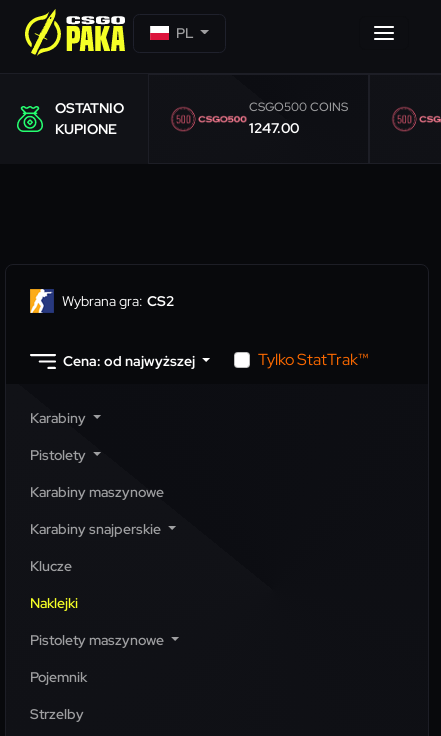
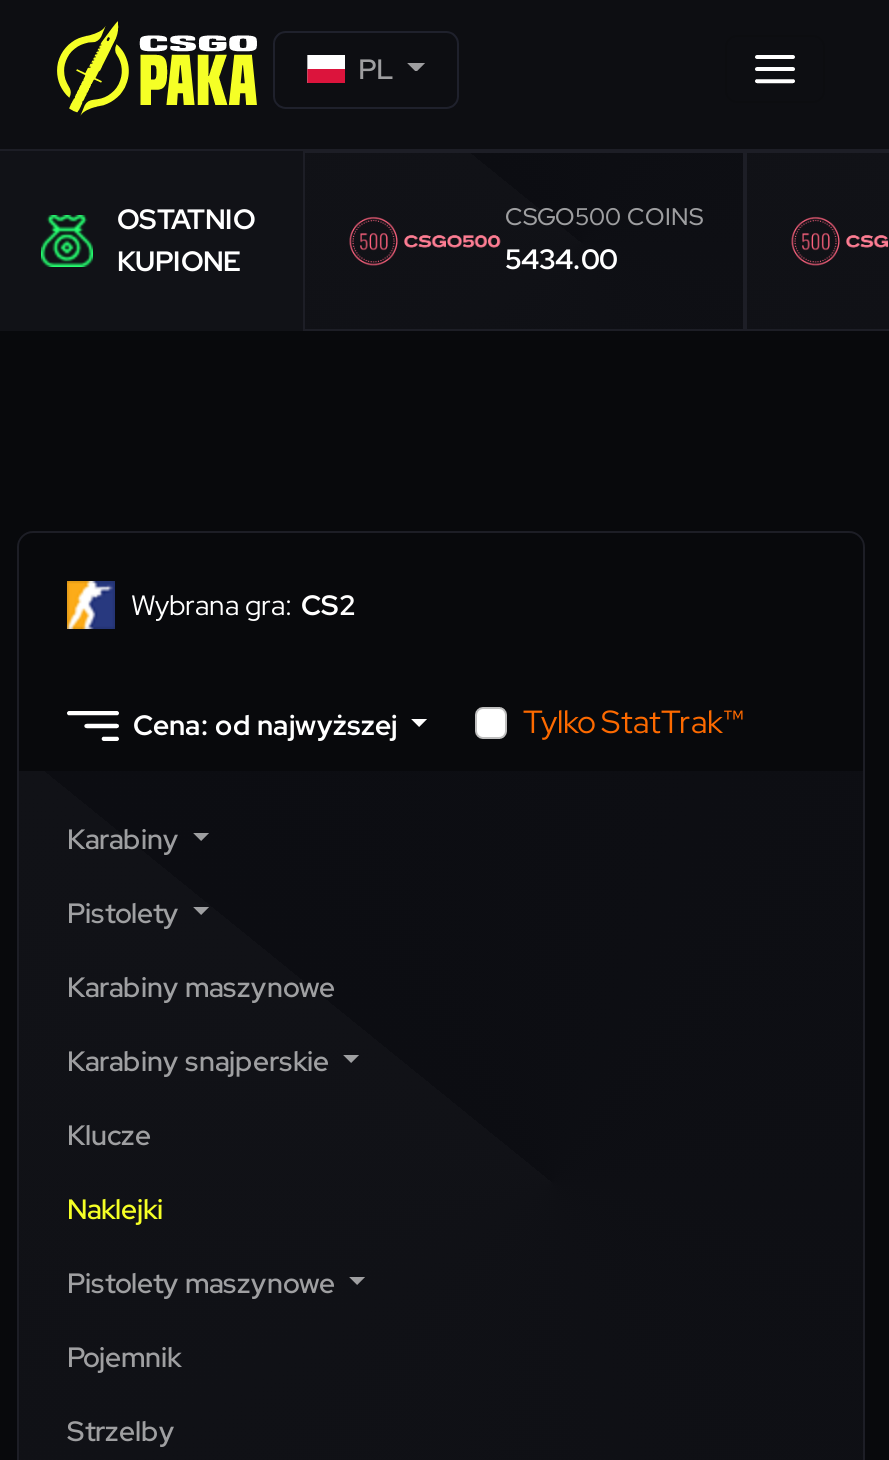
- 1247.00
+ 5434.00
